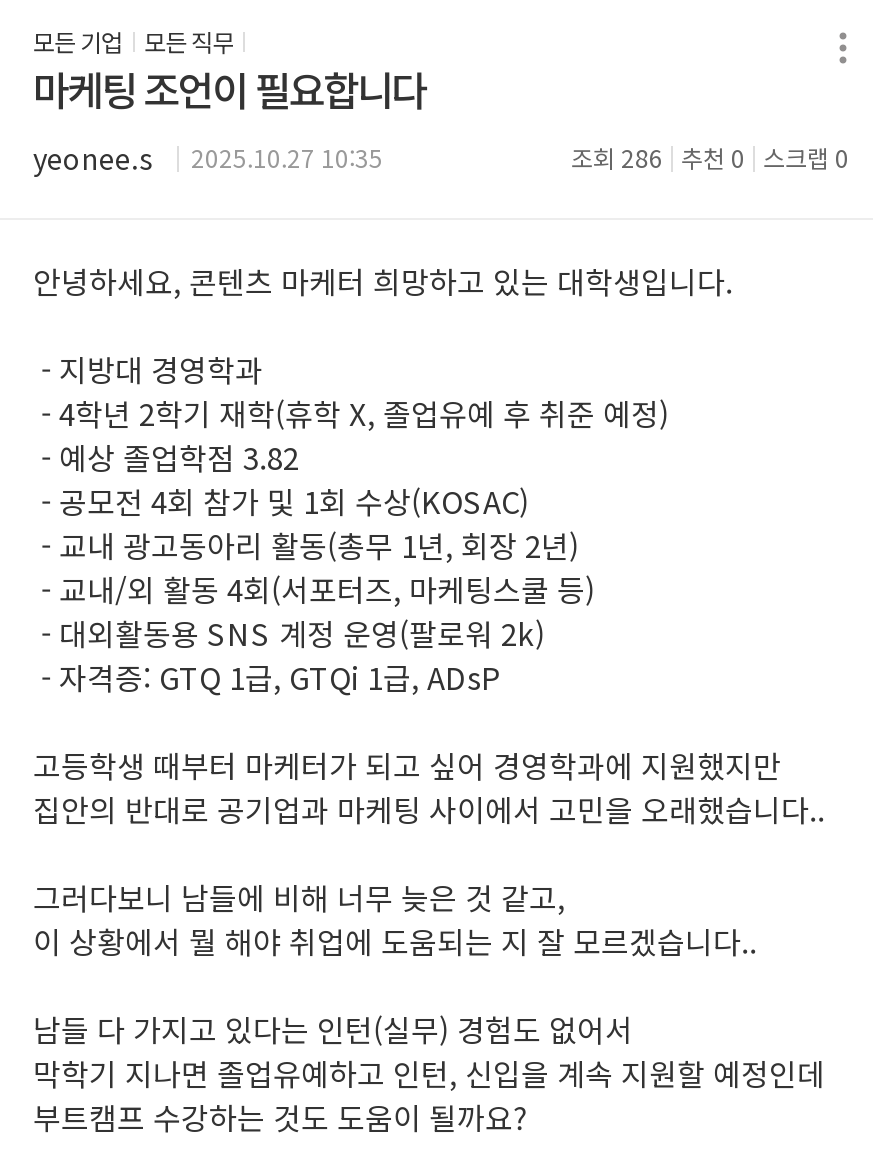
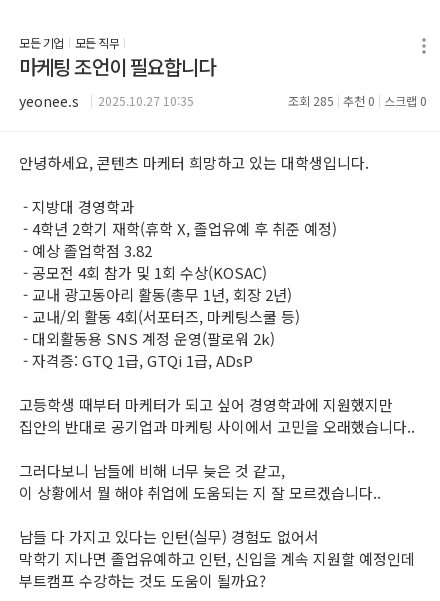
- 조회 286 추천 0 스크랩 0
+ 조회 285 추천 0 스크랩 0
